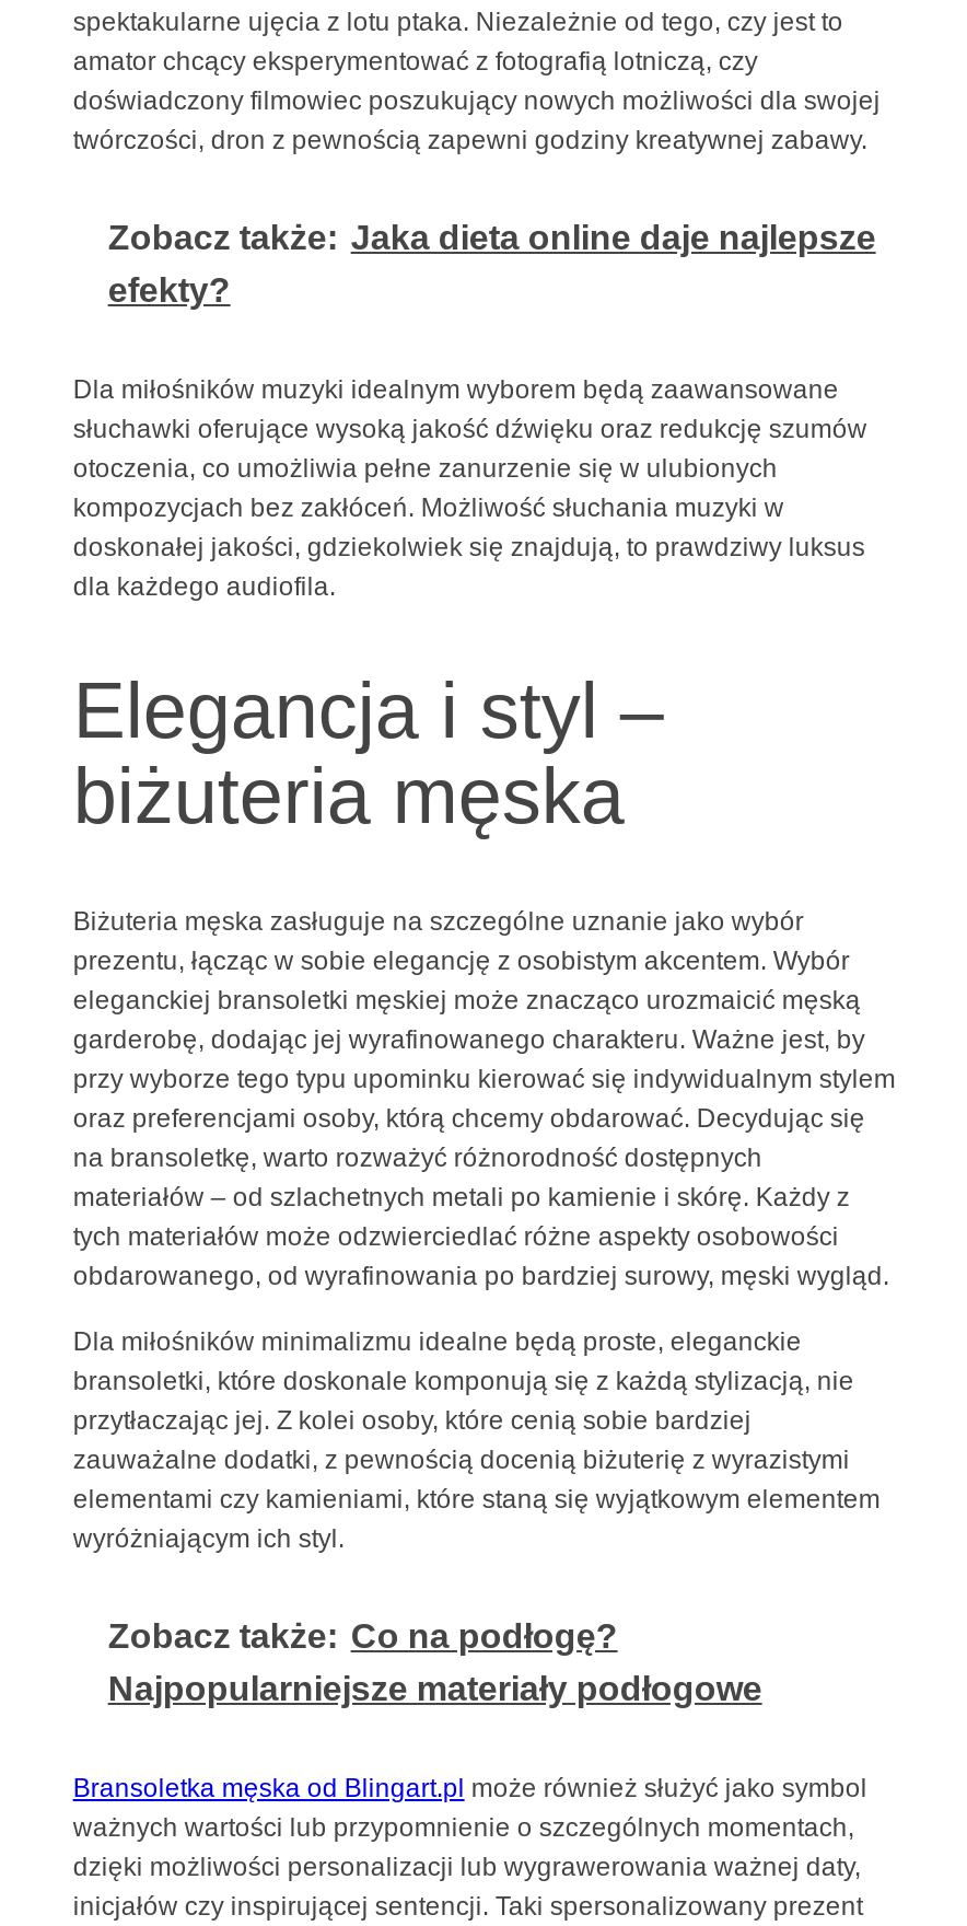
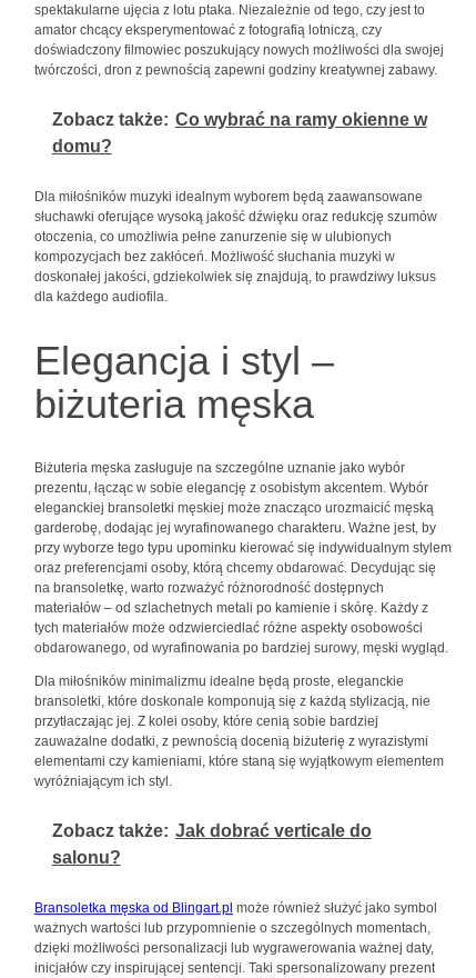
- Zobacz także: Jaka dieta online daje najlepsze
- efekty?
+ Zobacz także: Co wybrać na ramy okienne w
+ domu?

- Zobacz także: Co na podłogę?
- Najpopularniejsze materiały podłogowe
+ Zobacz także: Jak dobrać verticale do
+ salonu?
